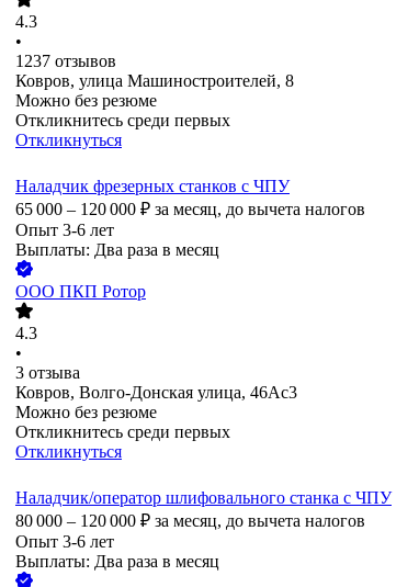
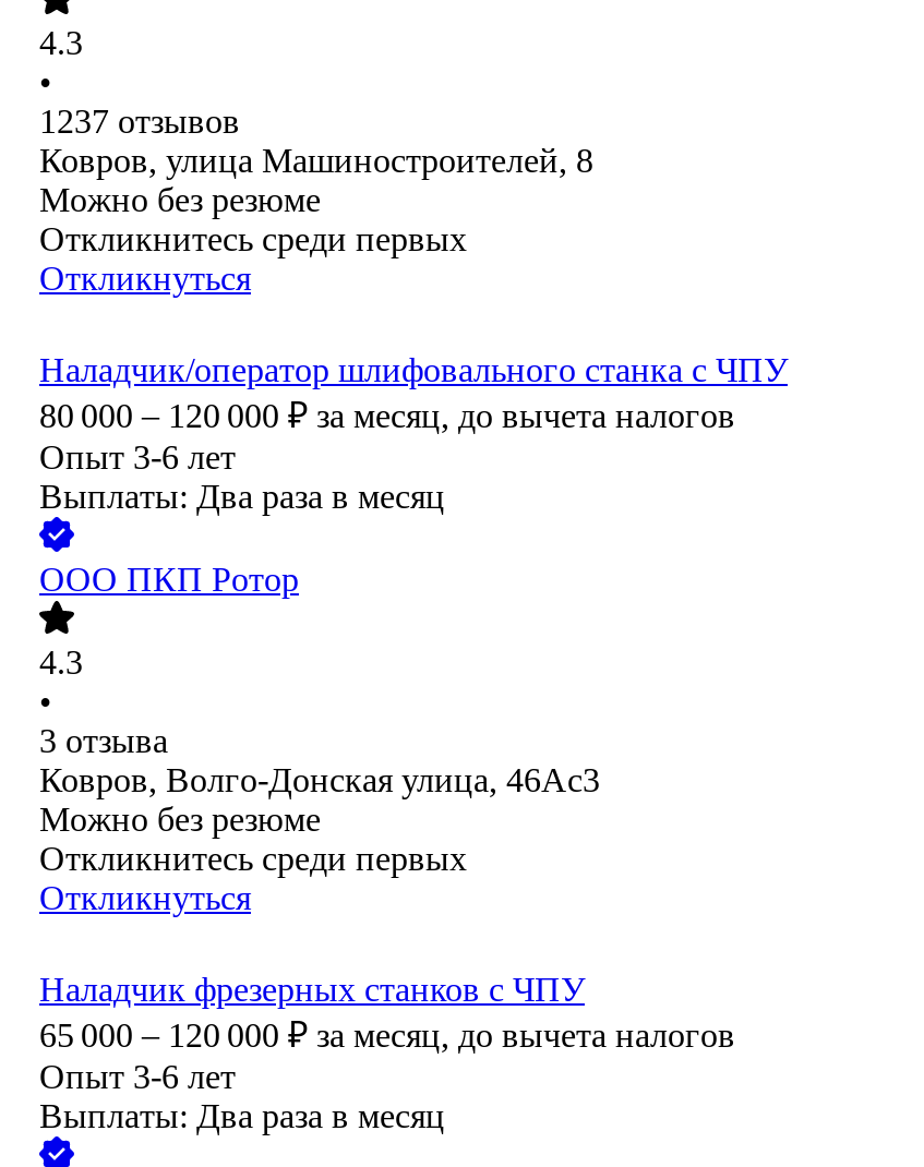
moved down: Наладчик фрезерных станков с ЧПУ

moved down: 65 000 – 120 000 ₽ за месяц, до вычета налогов

moved up: Наладчик/оператор шлифовального станка с ЧПУ

moved up: 80 000 – 120 000 ₽ за месяц, до вычета налогов
